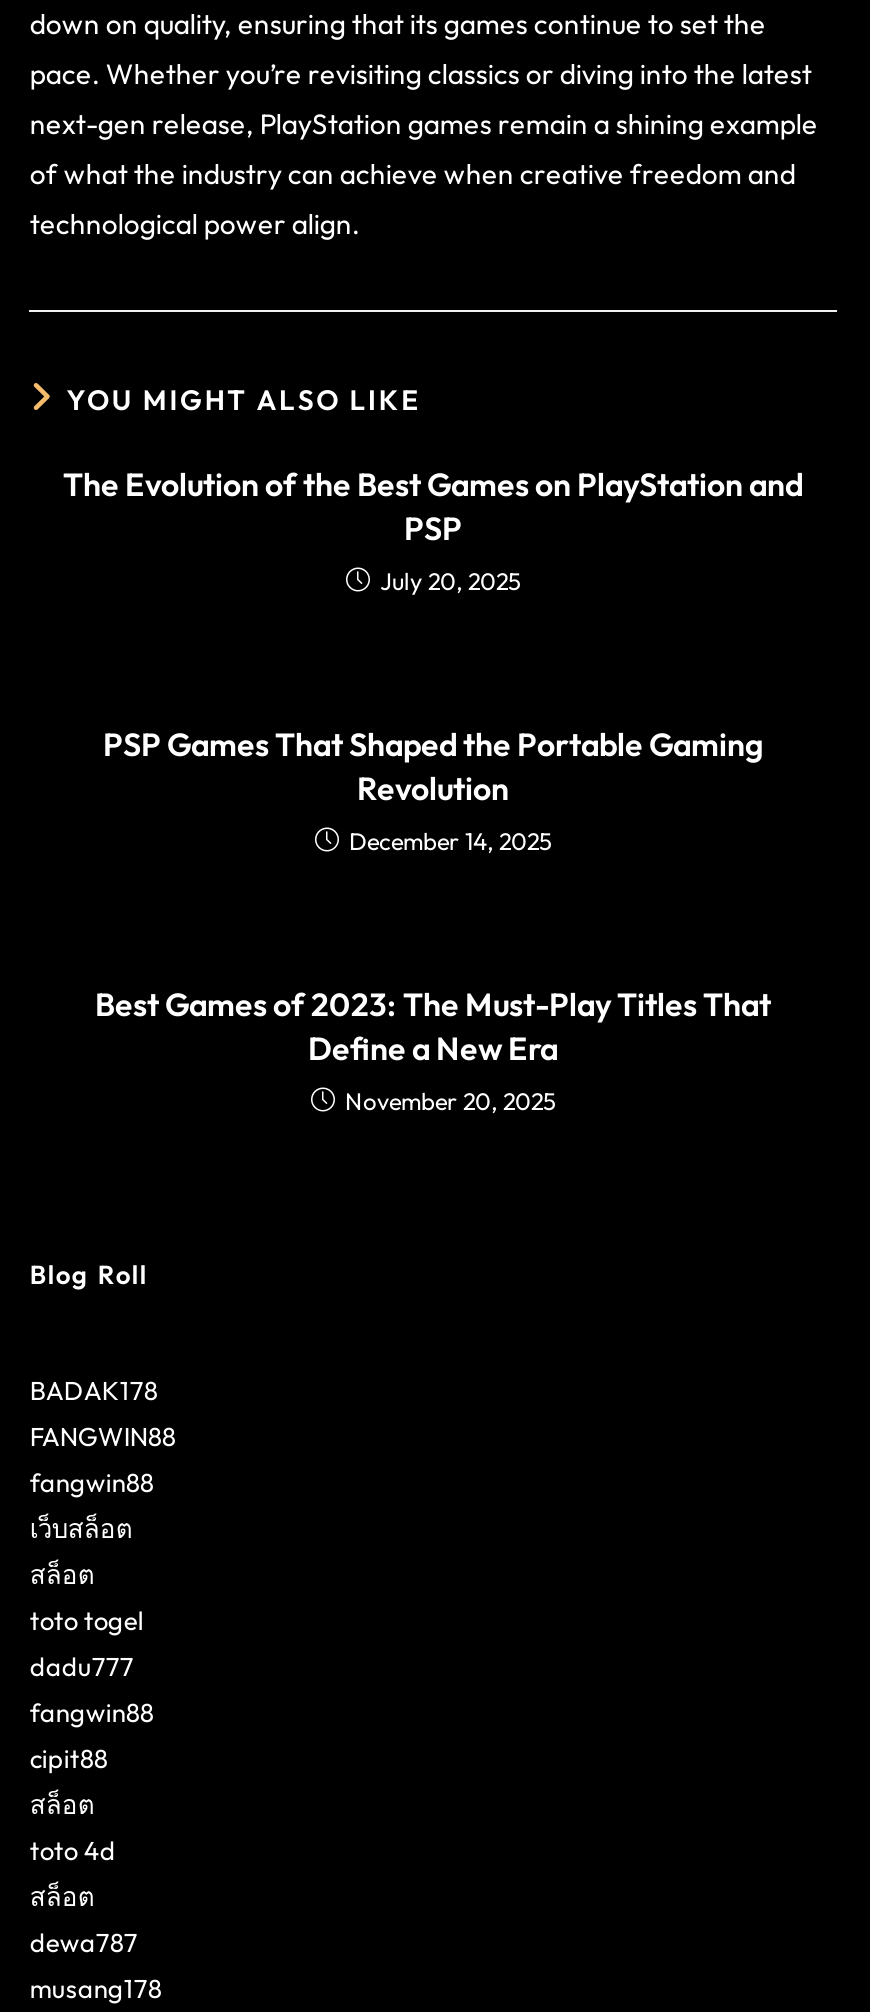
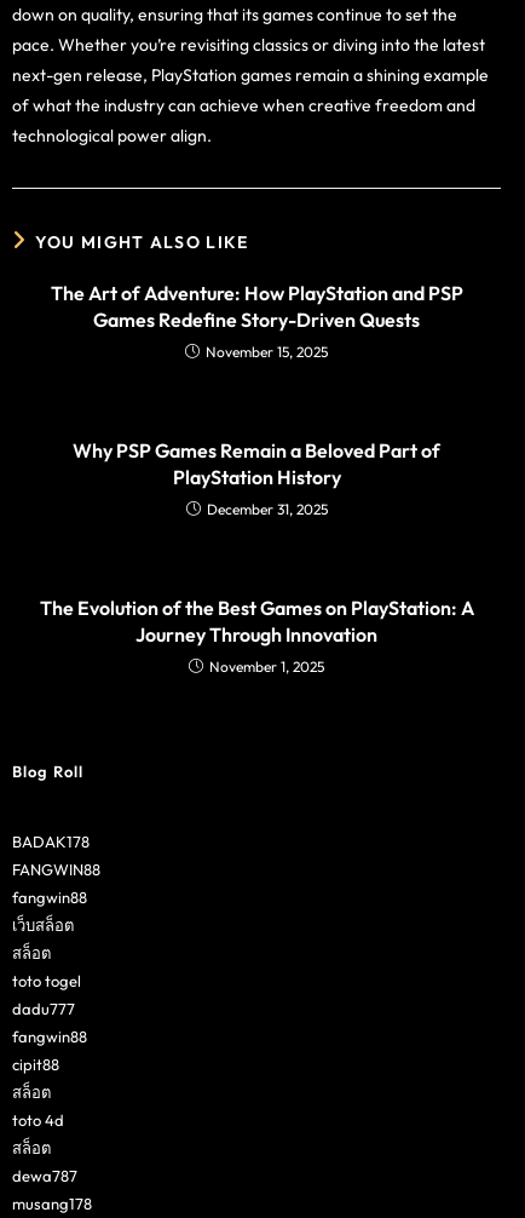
- The Evolution of the Best Games on PlayStation and
- PSP
- July 20, 2025
+ The Art of Adventure: How PlayStation and PSP
+ Games Redefine Story-Driven Quests
+ November 15, 2025

- PSP Games That Shaped the Portable Gaming
- Revolution
- December 14, 2025
+ Why PSP Games Remain a Beloved Part of
+ PlayStation History
+ December 31, 2025

- Best Games of 2023: The Must-Play Titles That
- Define a New Era
- November 20, 2025
+ The Evolution of the Best Games on PlayStation: A
+ Journey Through Innovation
+ November 1, 2025
